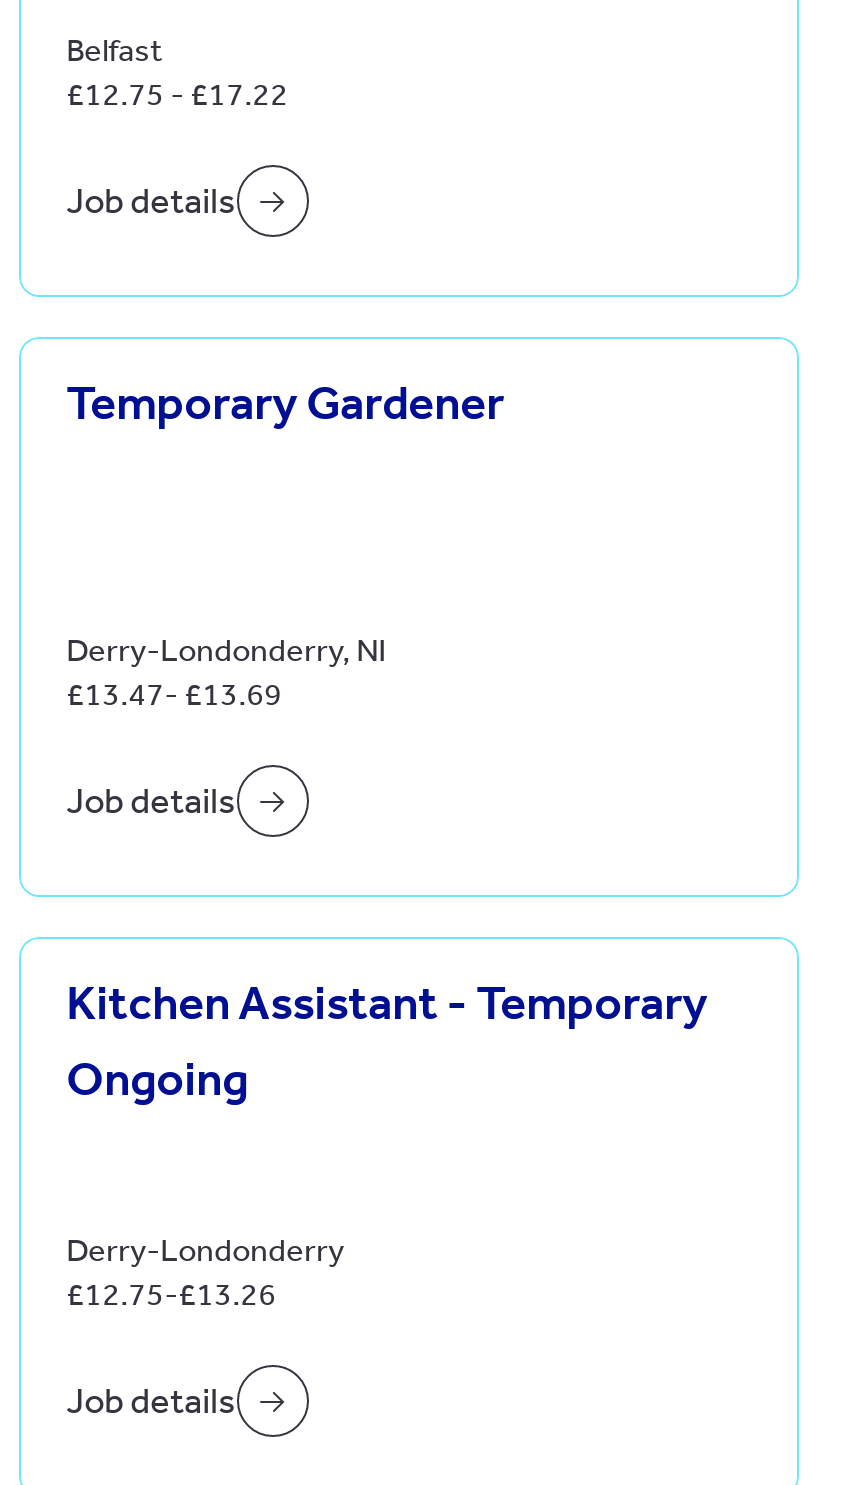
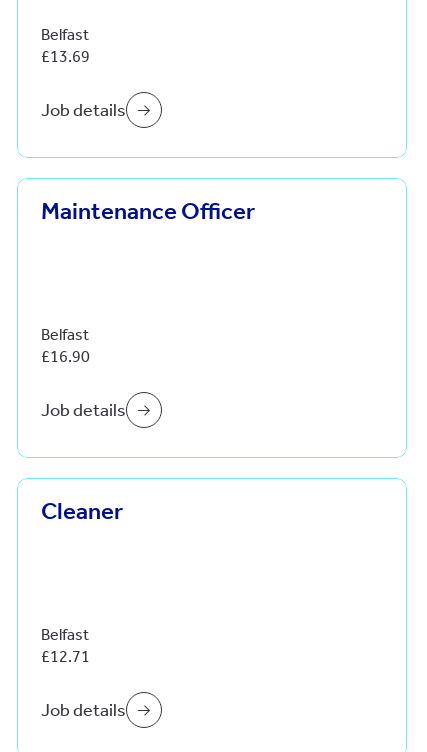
- £12.75 - £17.22
+ £13.69

- Temporary Gardener
+ Maintenance Officer

- Derry-Londonderry, NI
- £13.47- £13.69
+ Belfast
+ £16.90

- Kitchen Assistant - Temporary
- Ongoing
+ Cleaner

- Derry-Londonderry
- £12.75-£13.26
+ Belfast
+ £12.71
